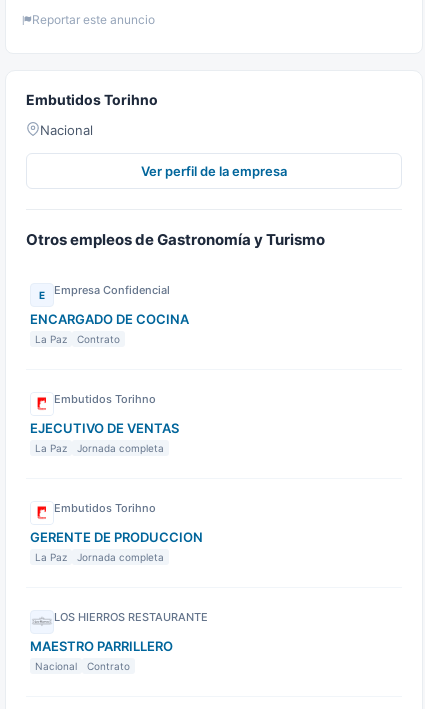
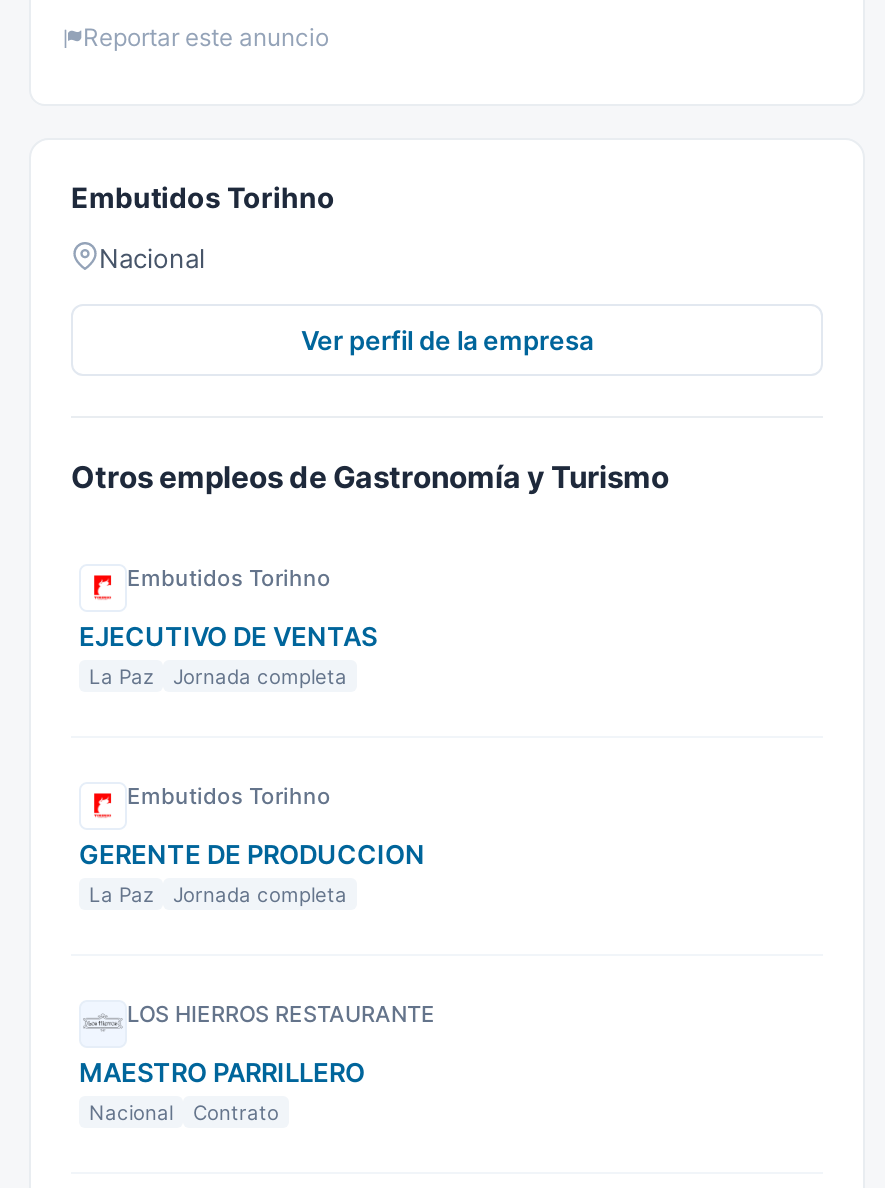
- E
- Empresa Confidencial
- ENCARGADO DE COCINA
- La Paz
- Contrato
